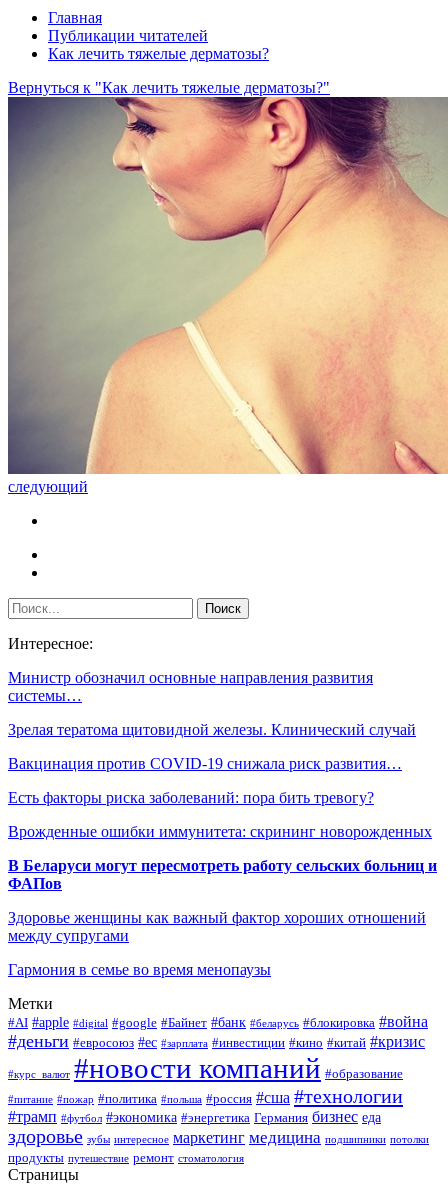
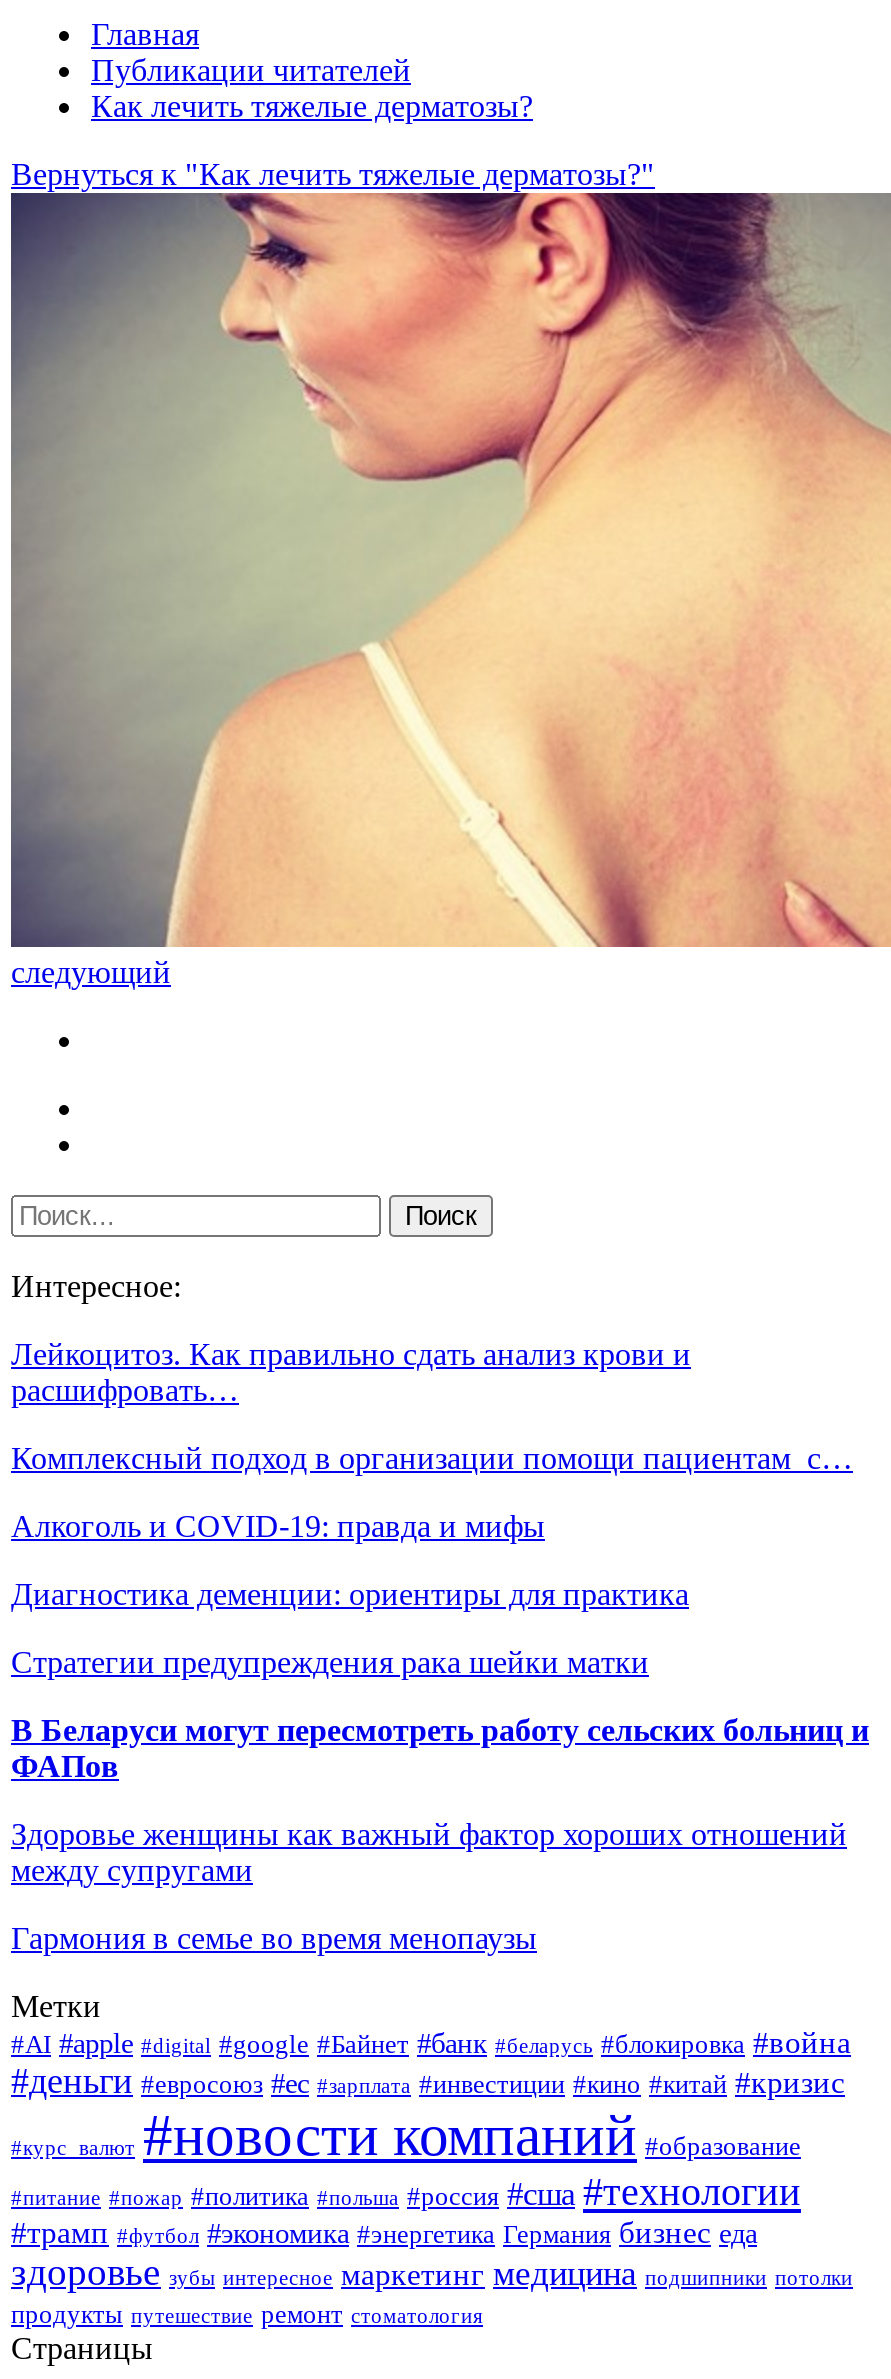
- Министр обозначил основные направления развития
- системы…
+ Лейкоцитоз. Как правильно сдать анализ крови и
+ расшифровать…

- Зрелая тератома щитовидной железы. Клинический случай
+ Комплексный подход в организации помощи пациентам с…

- Вакцинация против COVID-19 снижала риск развития…
+ Алкоголь и COVID-19: правда и мифы

- Есть факторы риска заболеваний: пора бить тревогу?
+ Диагностика деменции: ориентиры для практика

- Врожденные ошибки иммунитета: скрининг новорожденных
+ Стратегии предупреждения рака шейки матки
